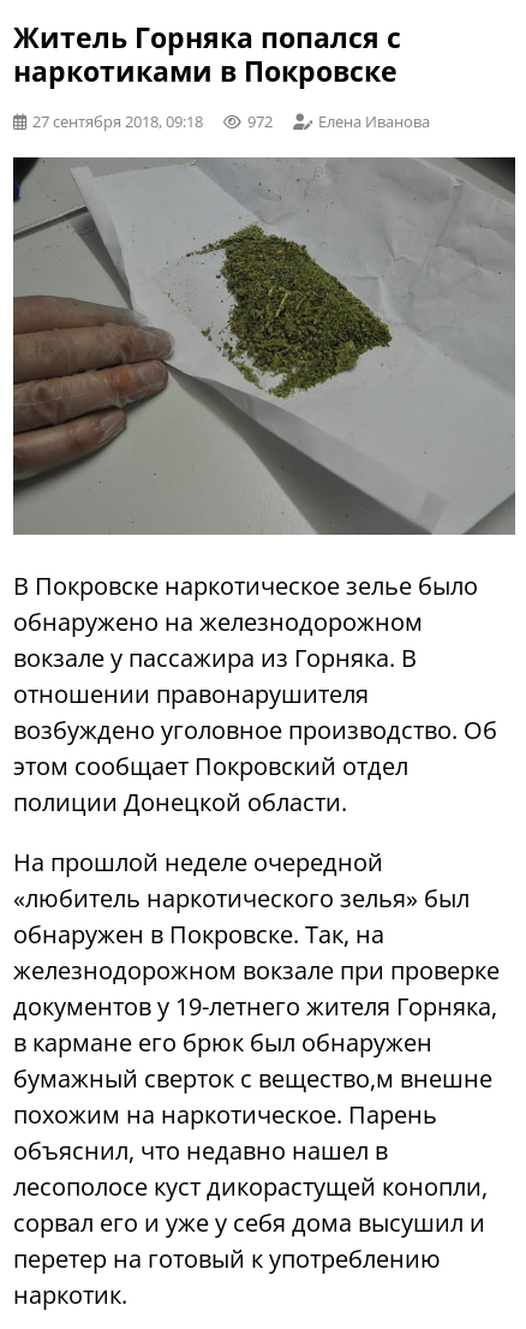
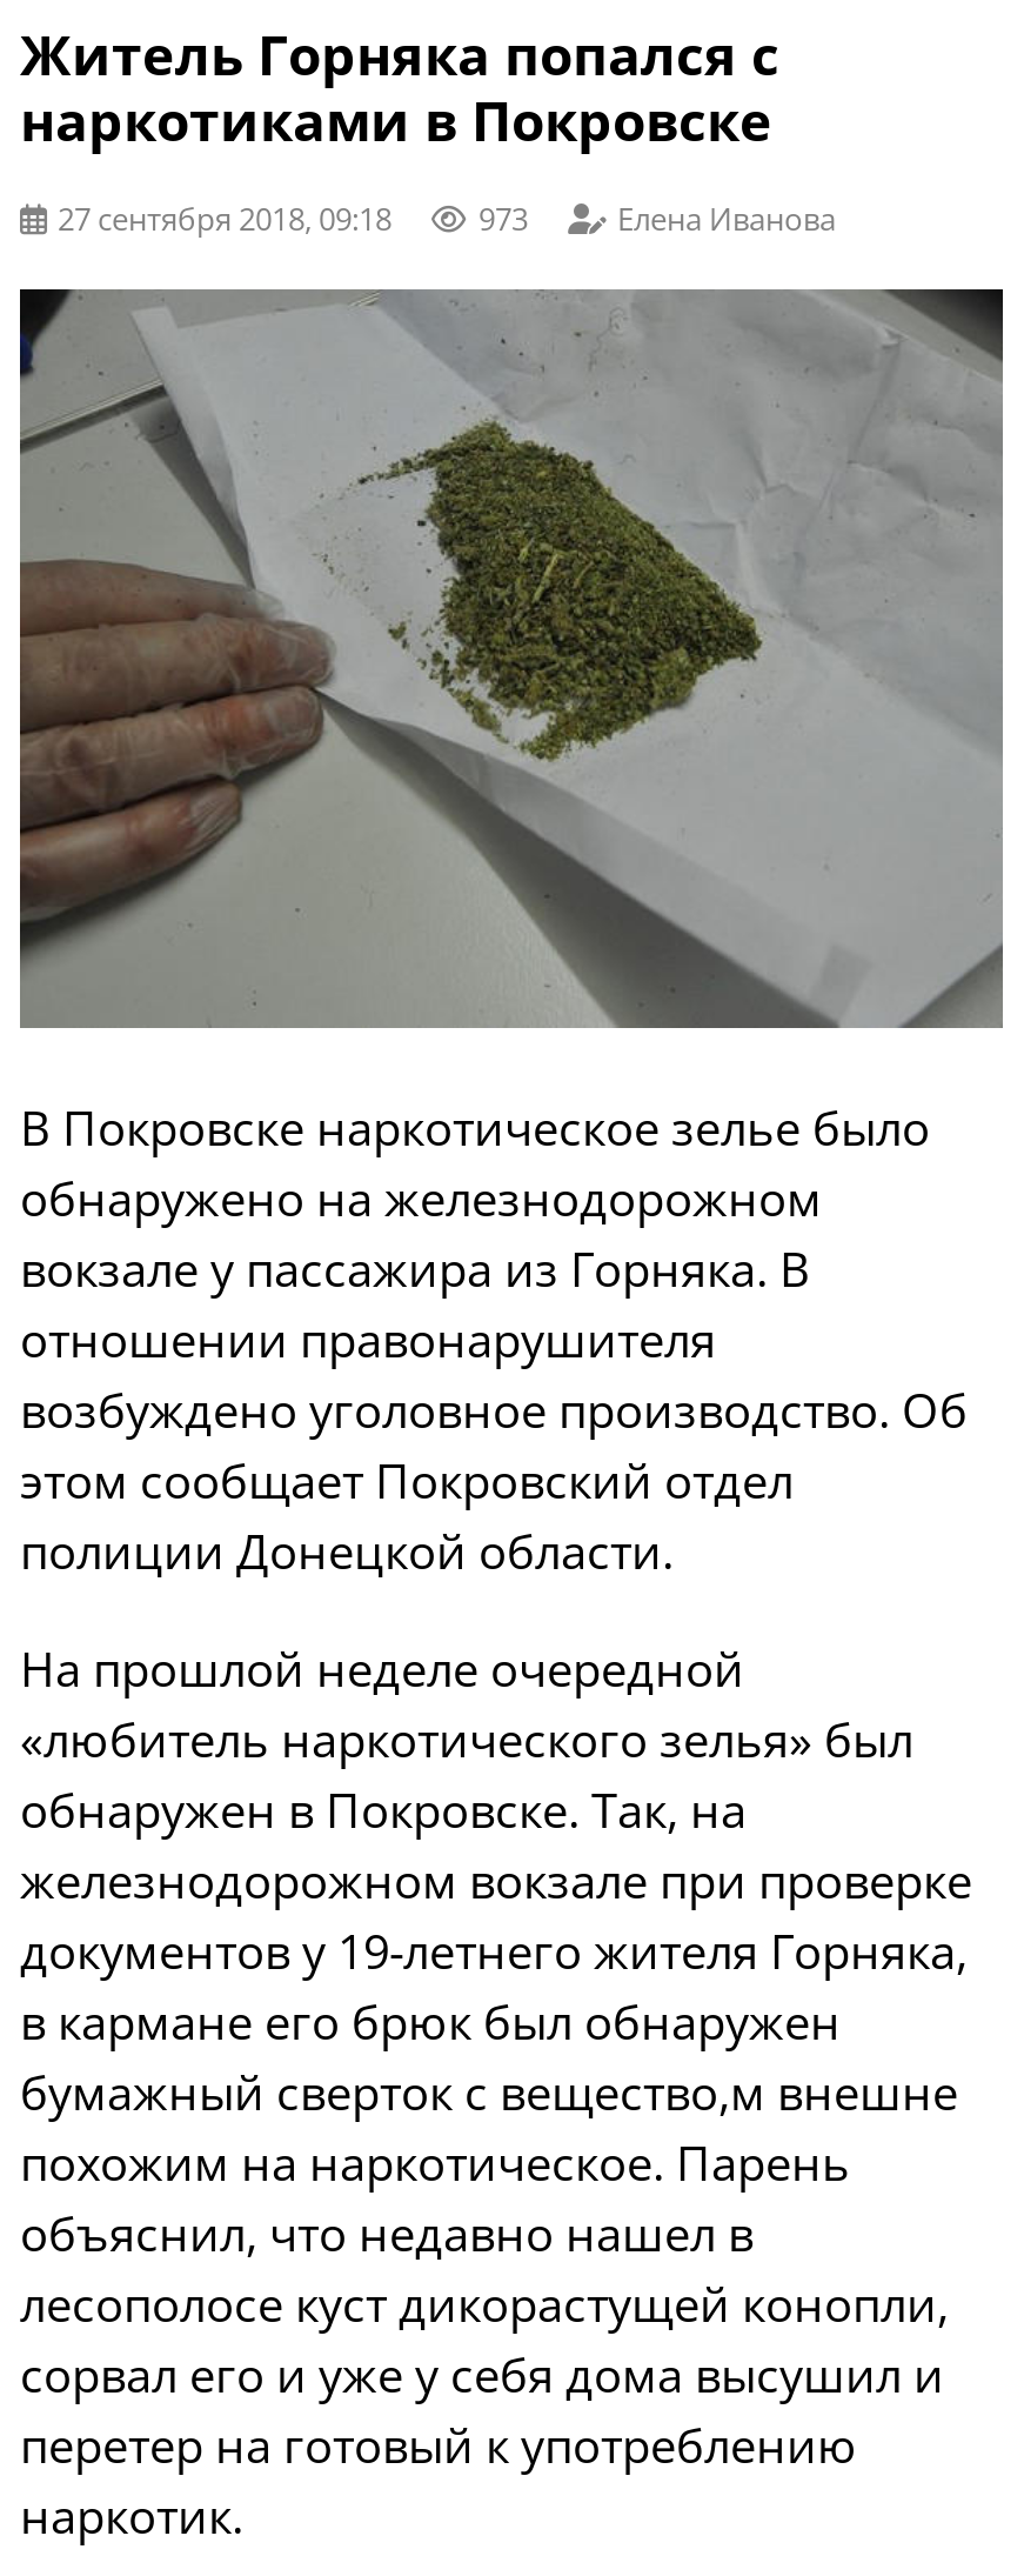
- 972
+ 973
